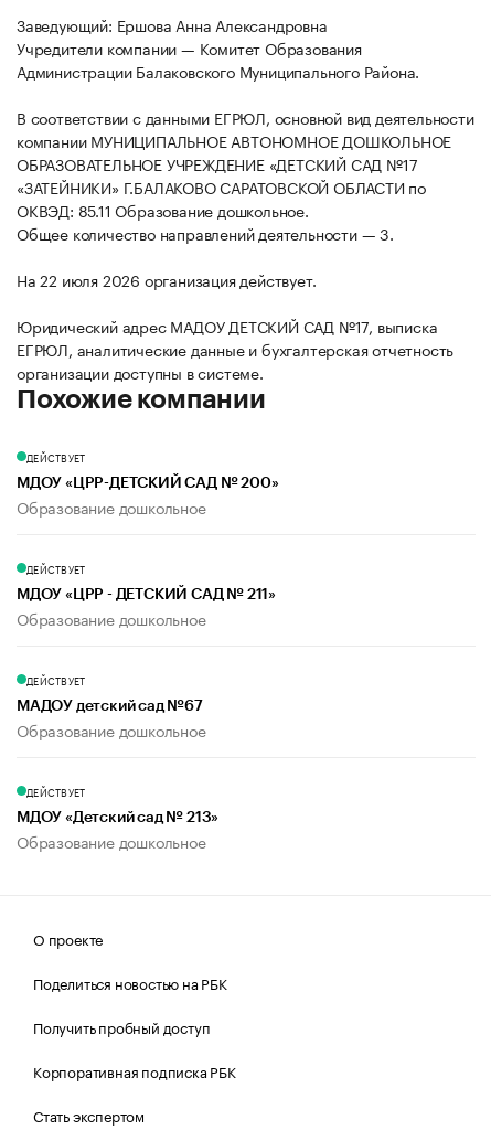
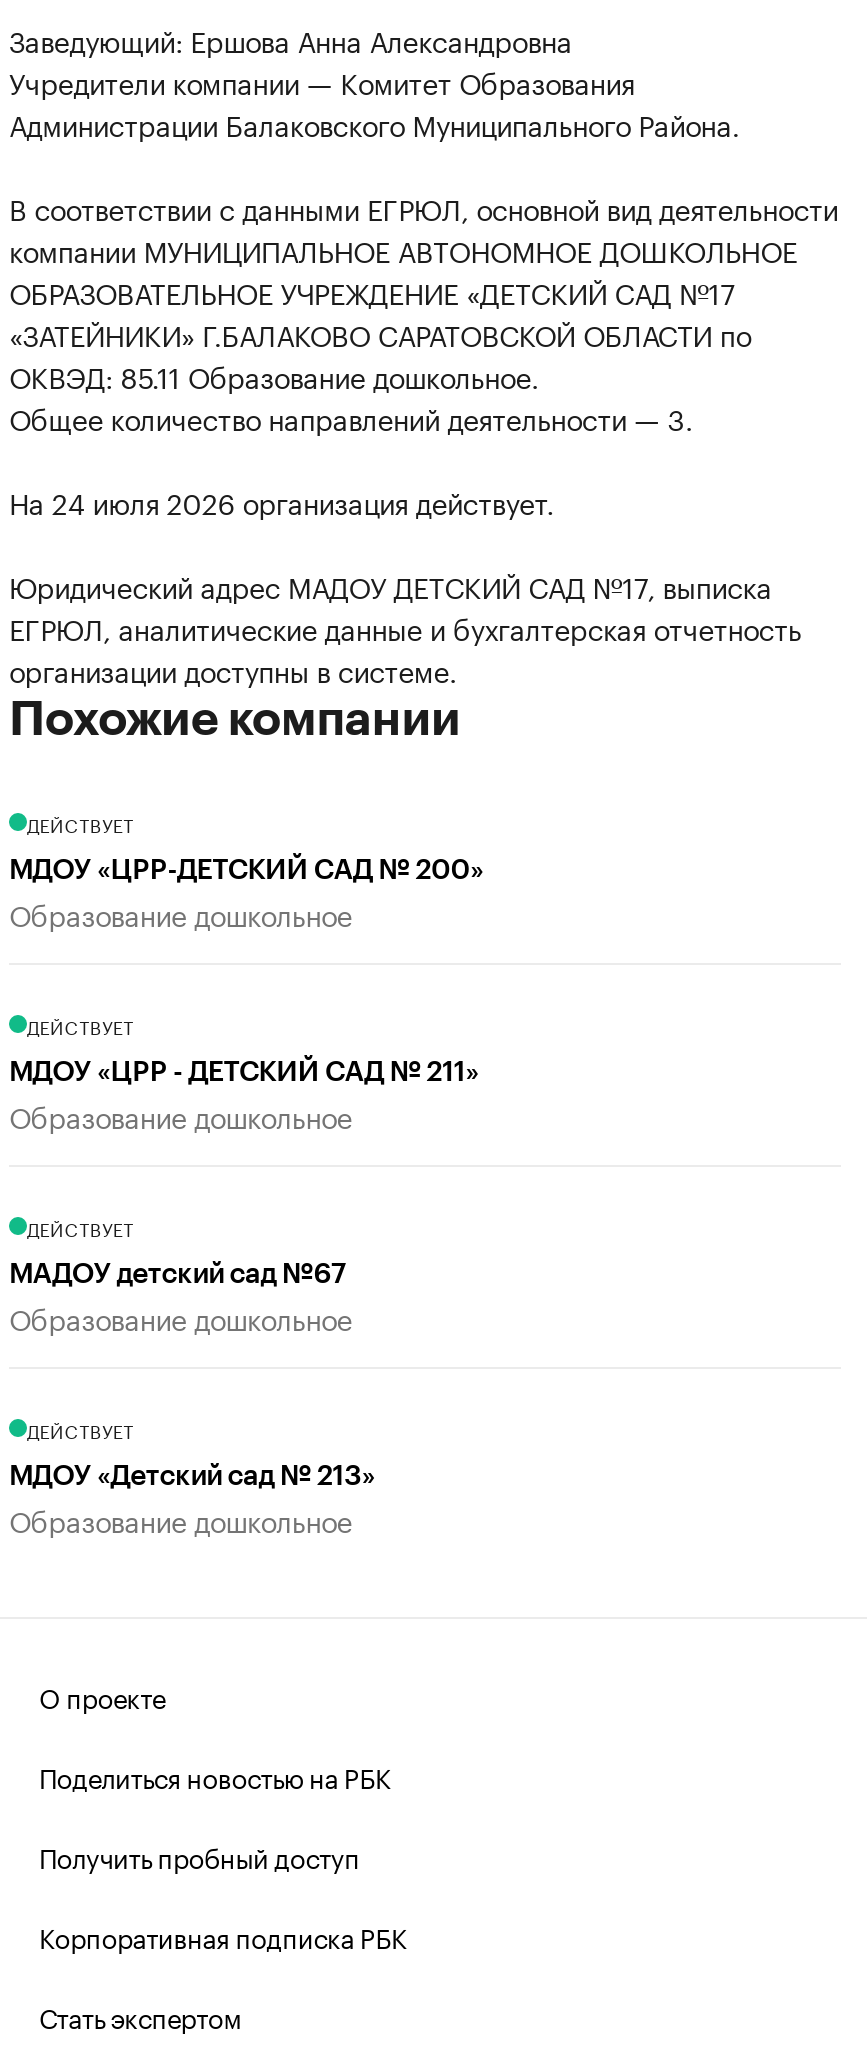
- На 22 июля 2026 организация действует.
+ На 24 июля 2026 организация действует.
